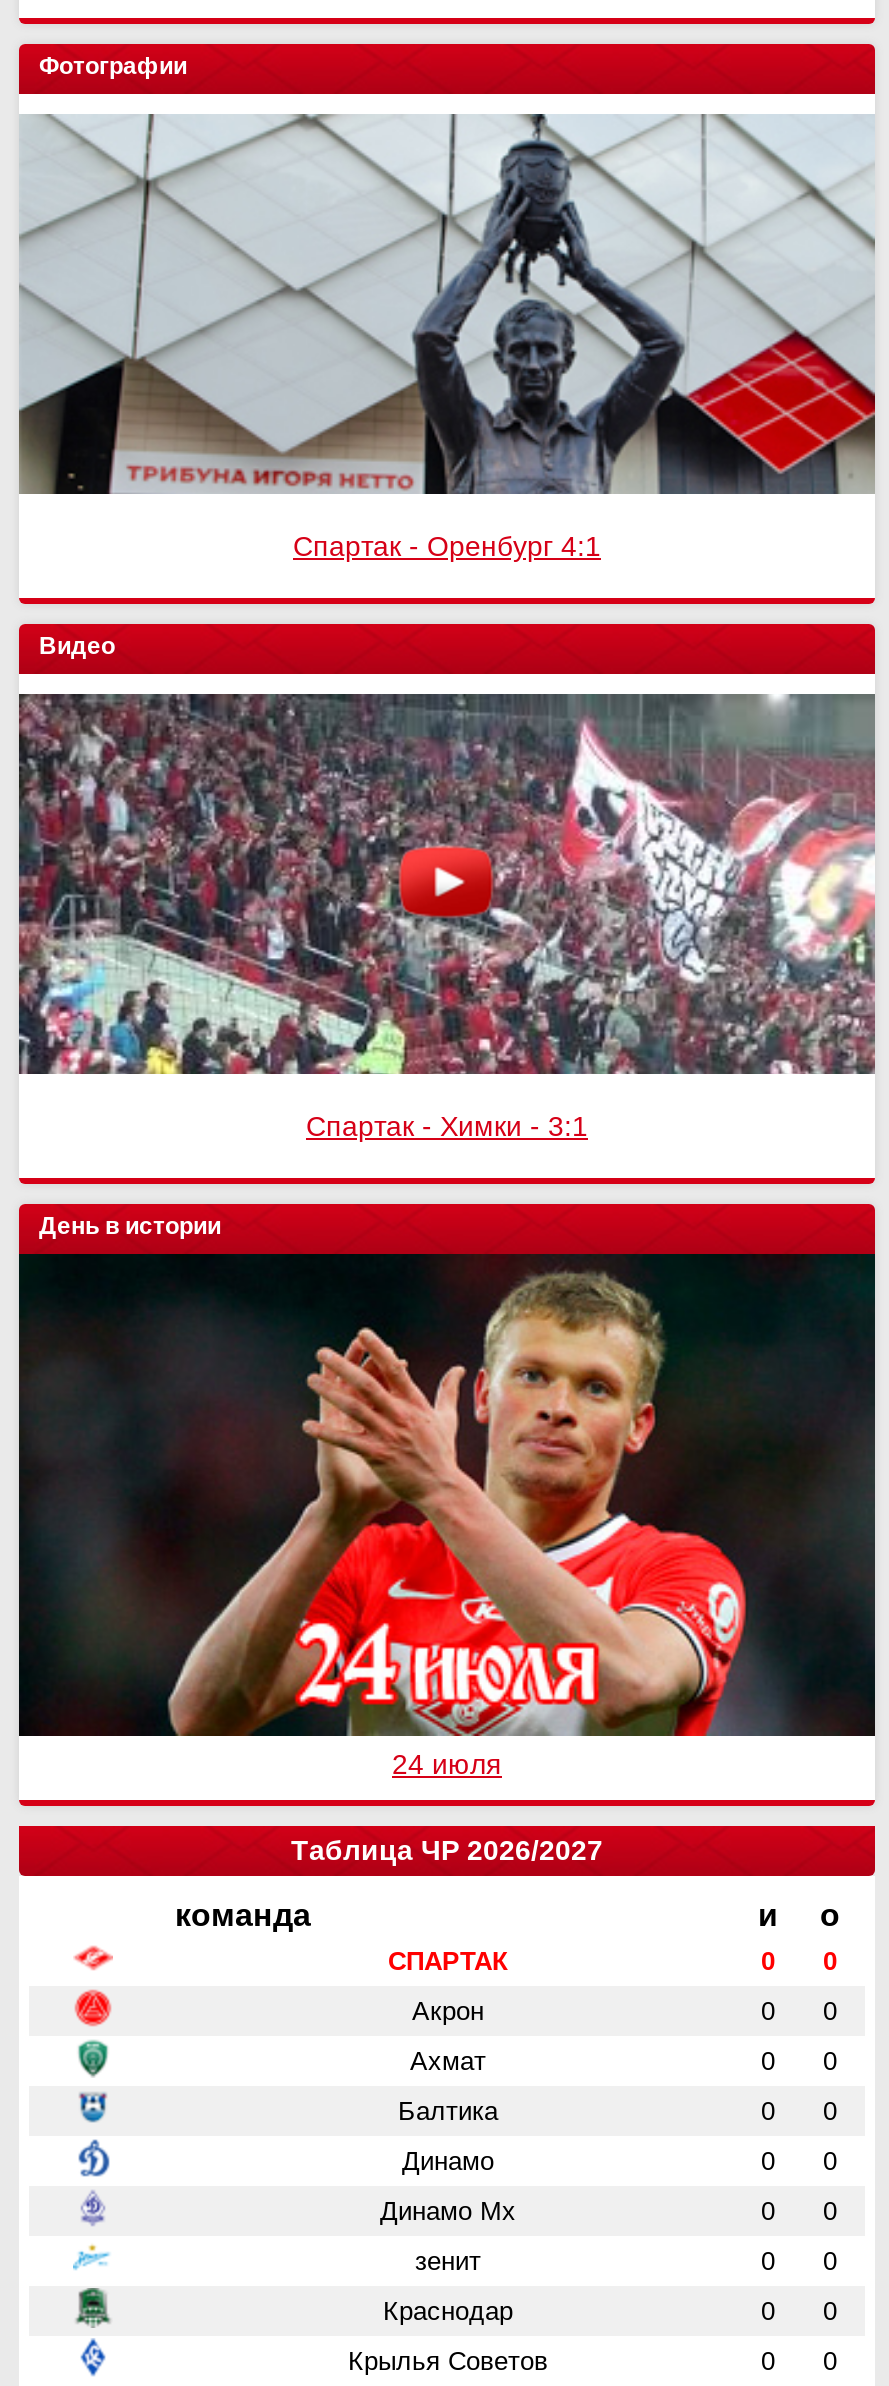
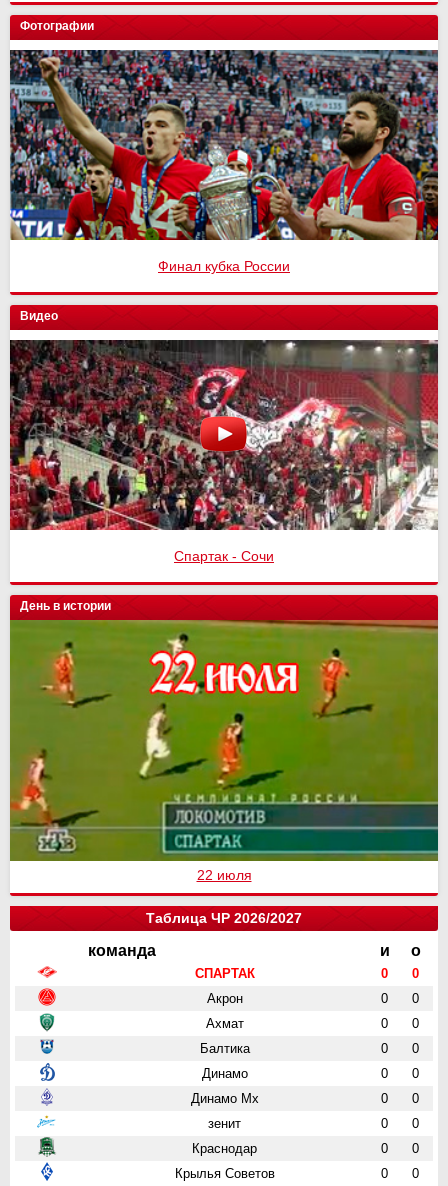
- [image]
- Спартак - Оренбург 4:1
+ [image]
+ Финал кубка России

- [image]
- Спартак - Химки - 3:1
+ [image]
+ Спартак - Сочи

- [image]
- 24 июля
+ [image]
+ 22 июля
